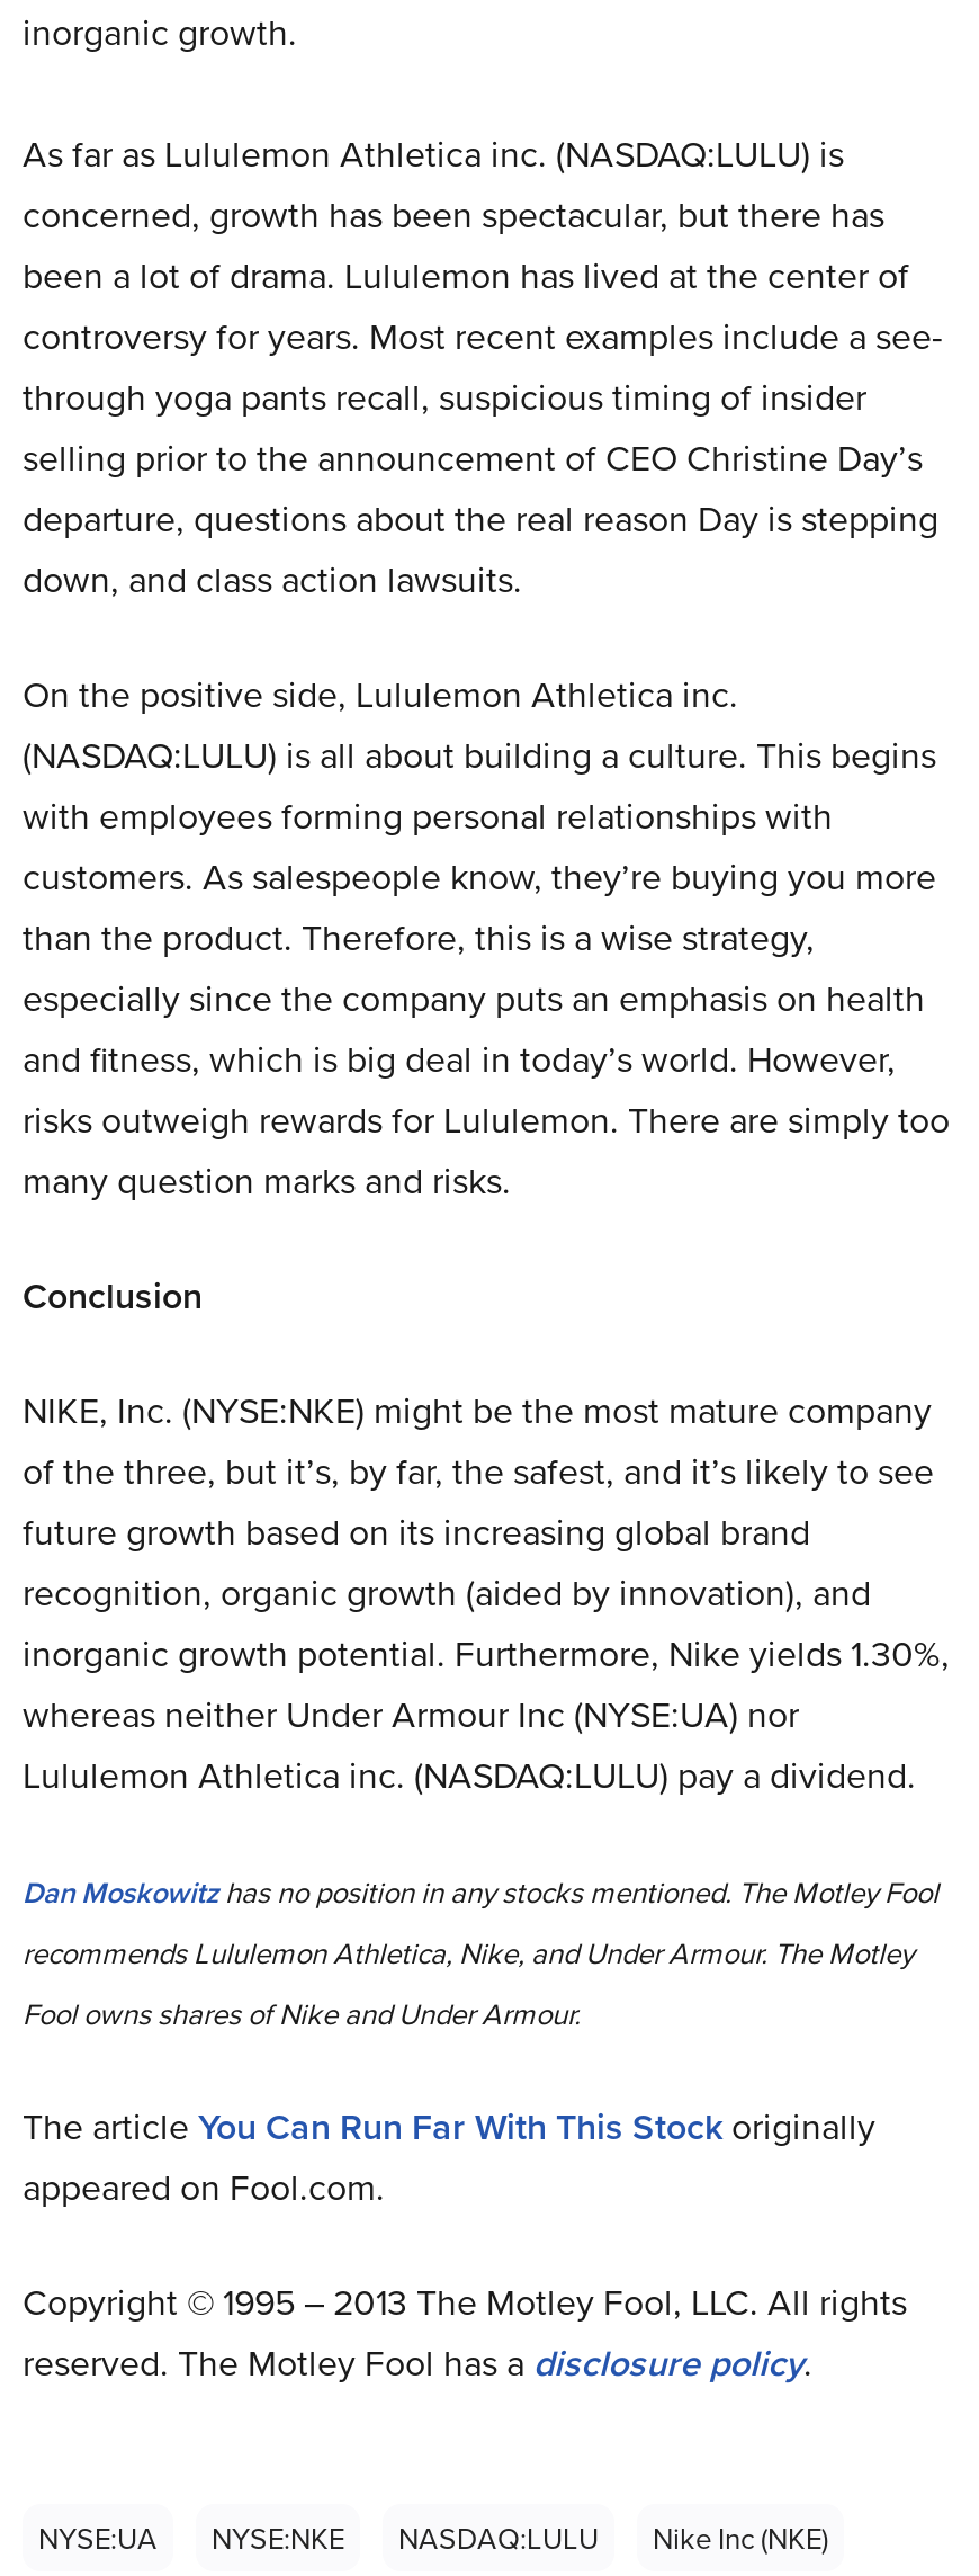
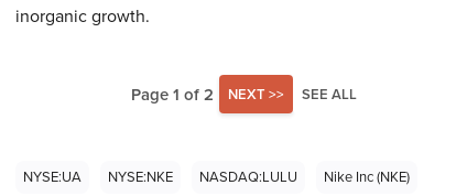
- As far as Lululemon Athletica inc. (NASDAQ:LULU) is
- concerned, growth has been spectacular, but there has
- been a lot of drama. Lululemon has lived at the center of
- controversy for years. Most recent examples include a see-
- through yoga pants recall, suspicious timing of insider
- selling prior to the announcement of CEO Christine Day’s
- departure, questions about the real reason Day is stepping
- down, and class action lawsuits.
- On the positive side, Lululemon Athletica inc.
- (NASDAQ:LULU) is all about building a culture. This begins
- with employees forming personal relationships with
- customers. As salespeople know, they’re buying you more
- than the product. Therefore, this is a wise strategy,
- especially since the company puts an emphasis on health
- and fitness, which is big deal in today’s world. However,
- risks outweigh rewards for Lululemon. There are simply too
- many question marks and risks.
- Conclusion
- NIKE, Inc. (NYSE:NKE) might be the most mature company
- of the three, but it’s, by far, the safest, and it’s likely to see
- future growth based on its increasing global brand
- recognition, organic growth (aided by innovation), and
- inorganic growth potential. Furthermore, Nike yields 1.30%,
- whereas neither Under Armour Inc (NYSE:UA) nor
- Lululemon Athletica inc. (NASDAQ:LULU) pay a dividend.
- Dan Moskowitzhas no position in any stocks mentioned. The Motley Fool
- recommends Lululemon Athletica, Nike, and Under Armour. The Motley
- Fool owns shares of Nike and Under Armour.
- The article You Can Run Far With This Stock originally
- appeared on Fool.com.
- Copyright © 1995 – 2013 The Motley Fool, LLC. All rights
- reserved. The Motley Fool has a disclosure policy.
+ Page 1 of 2
+ NEXT >>
+ SEE ALL
